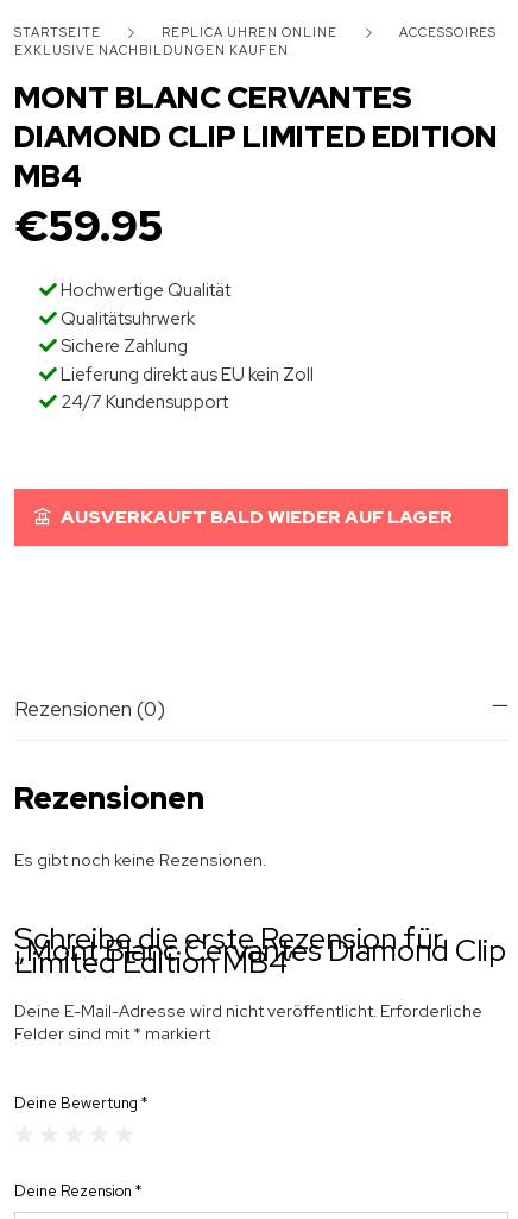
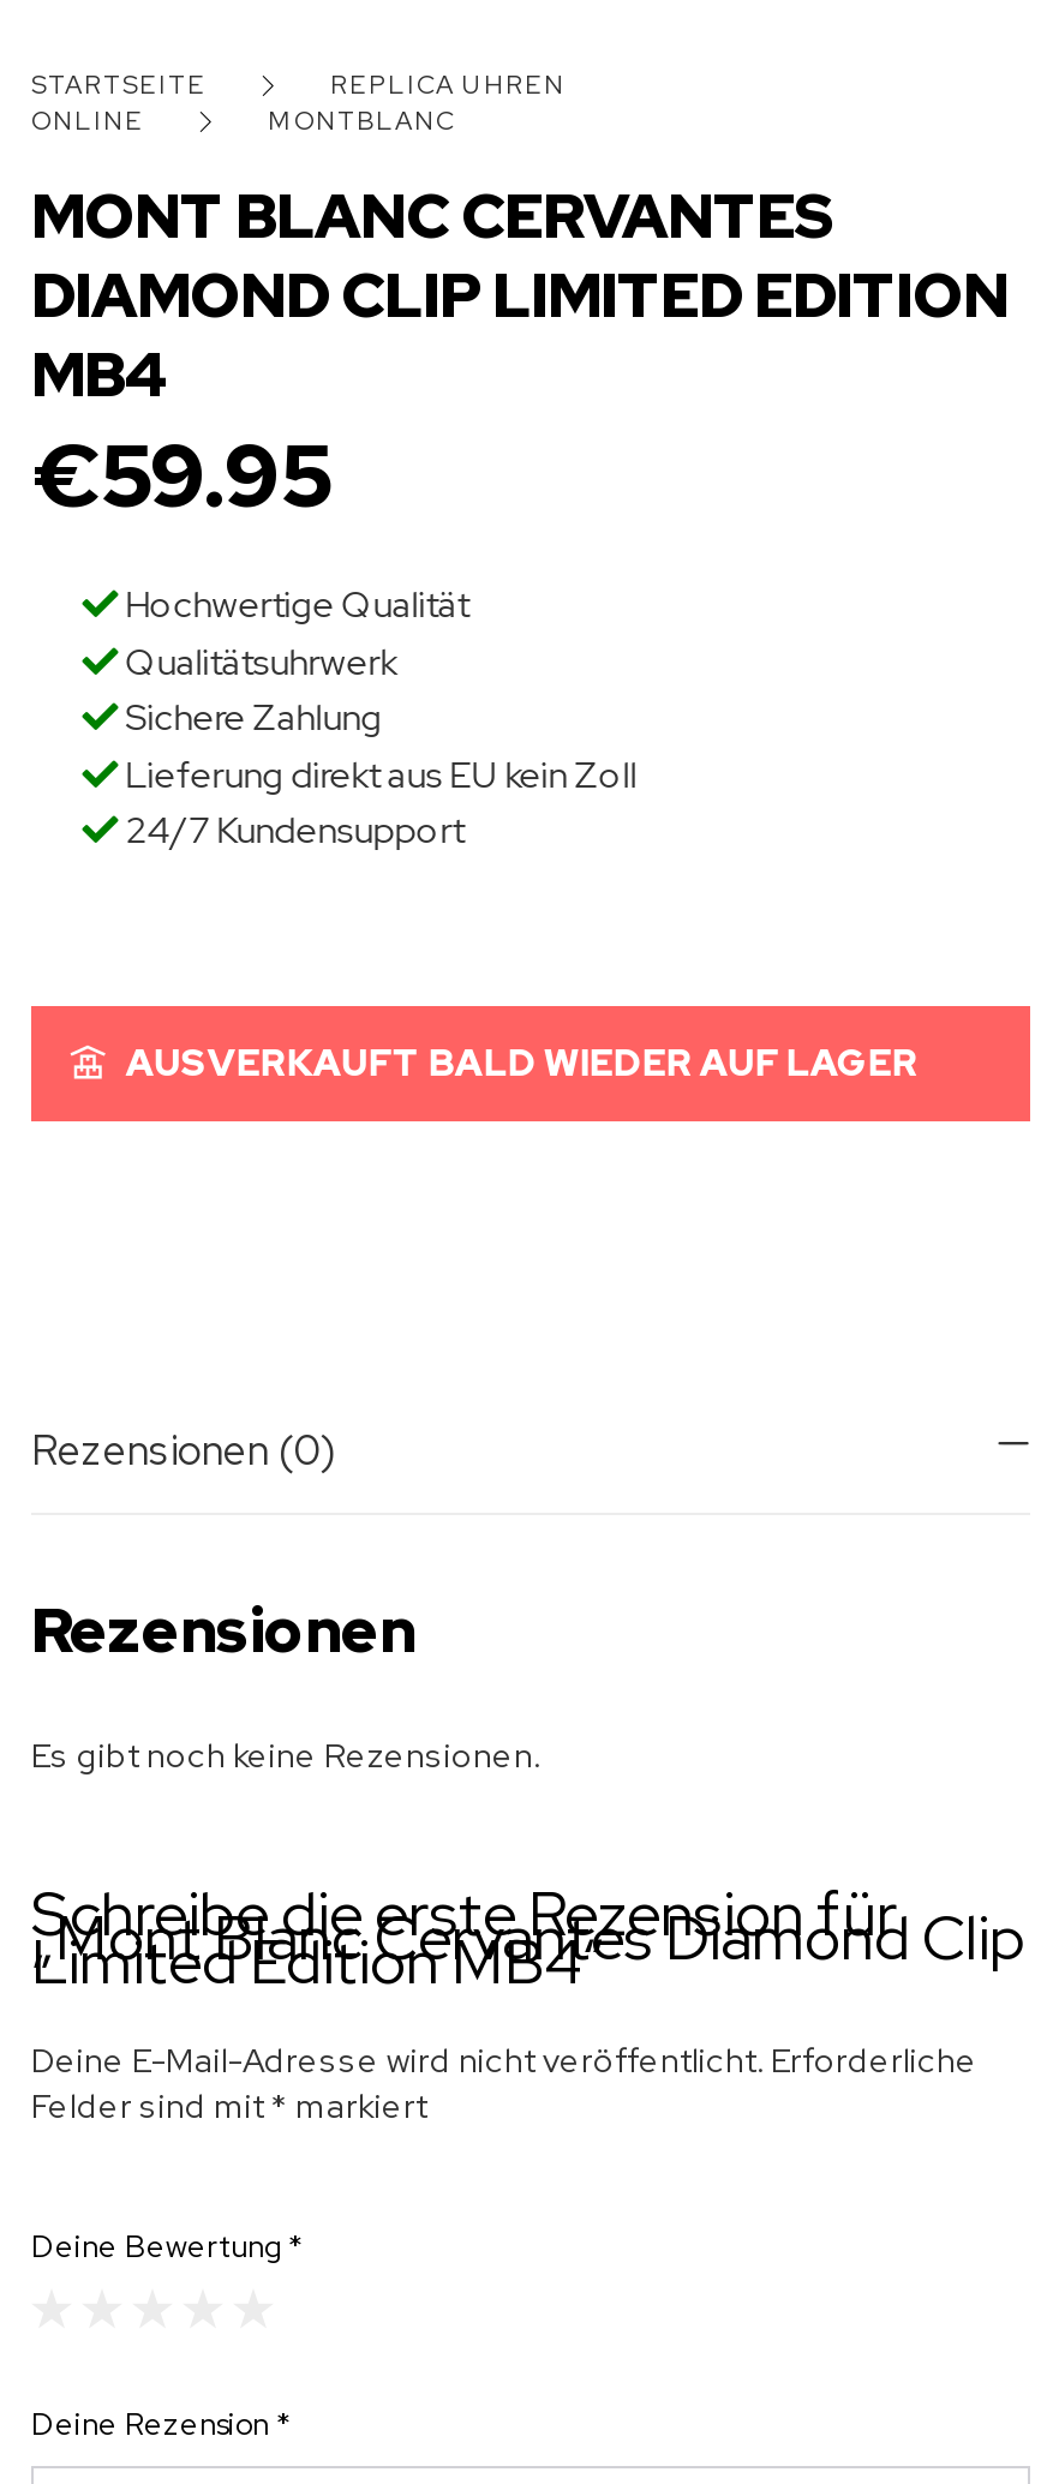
- REPLICA UHREN ONLINE
- ACCESSOIRES
- EXKLUSIVE NACHBILDUNGEN KAUFEN
+ REPLICA UHREN
+ ONLINE
+ MONTBLANC
